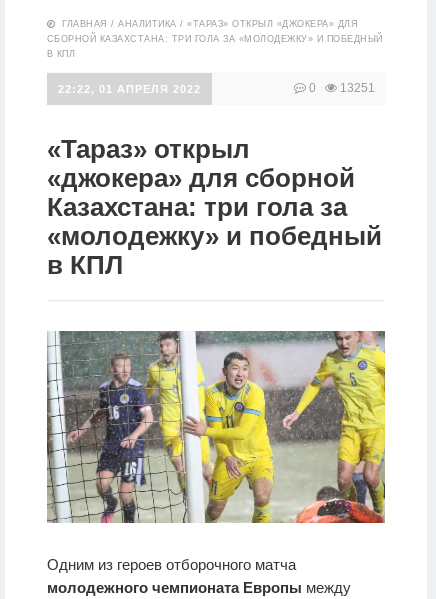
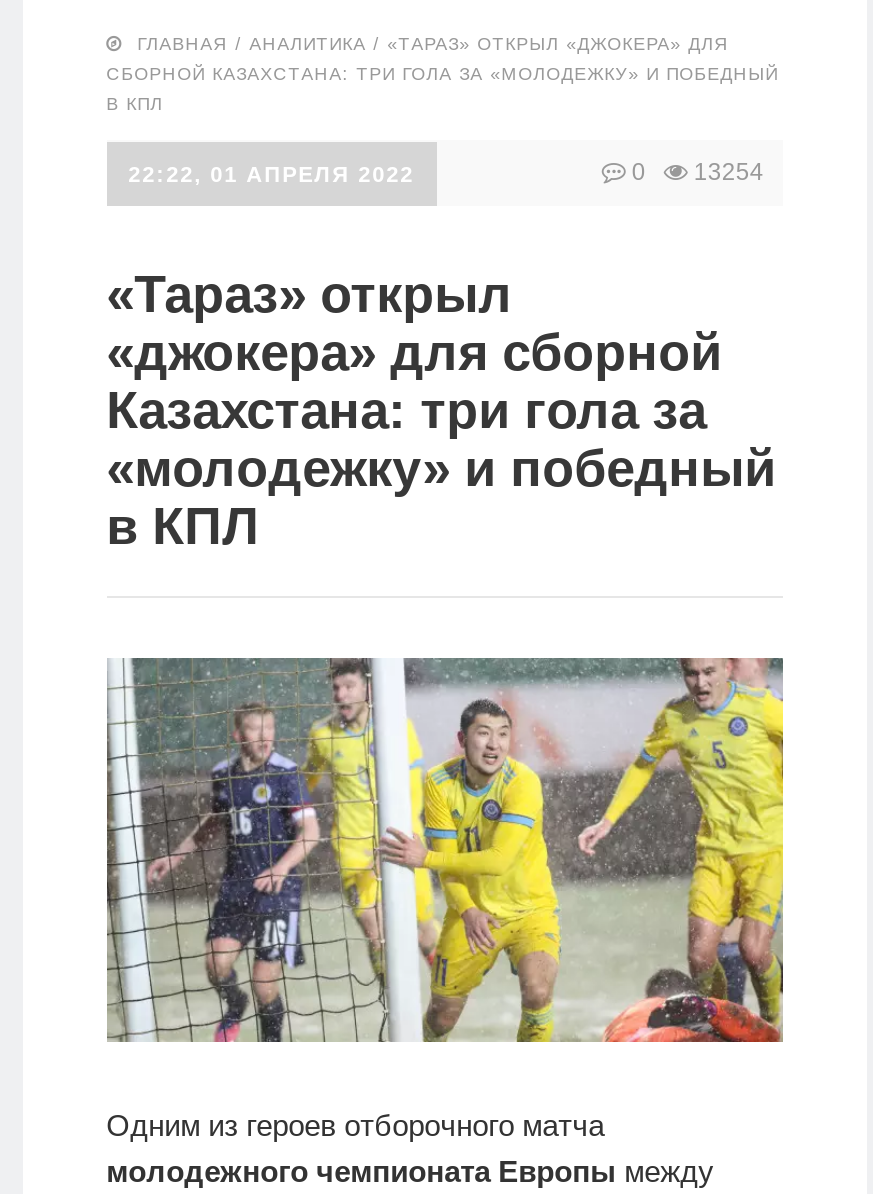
- 0 13251
+ 0 13254
